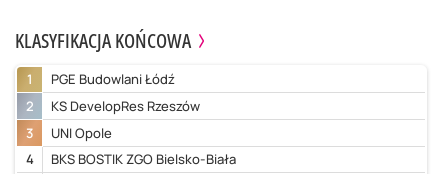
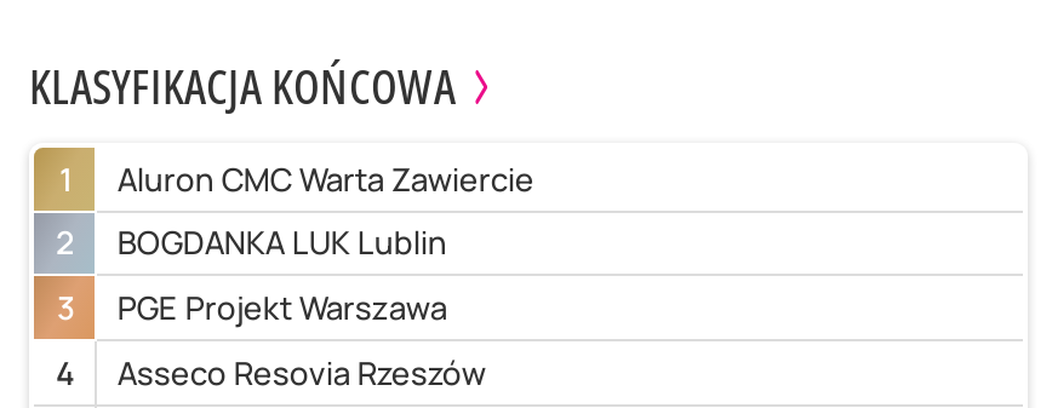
- PGE Budowlani Łódź
+ Aluron CMC Warta Zawiercie

- KS DevelopRes Rzeszów
+ BOGDANKA LUK Lublin

- UNI Opole
+ PGE Projekt Warszawa

- BKS BOSTIK ZGO Bielsko-Biała
+ Asseco Resovia Rzeszów
